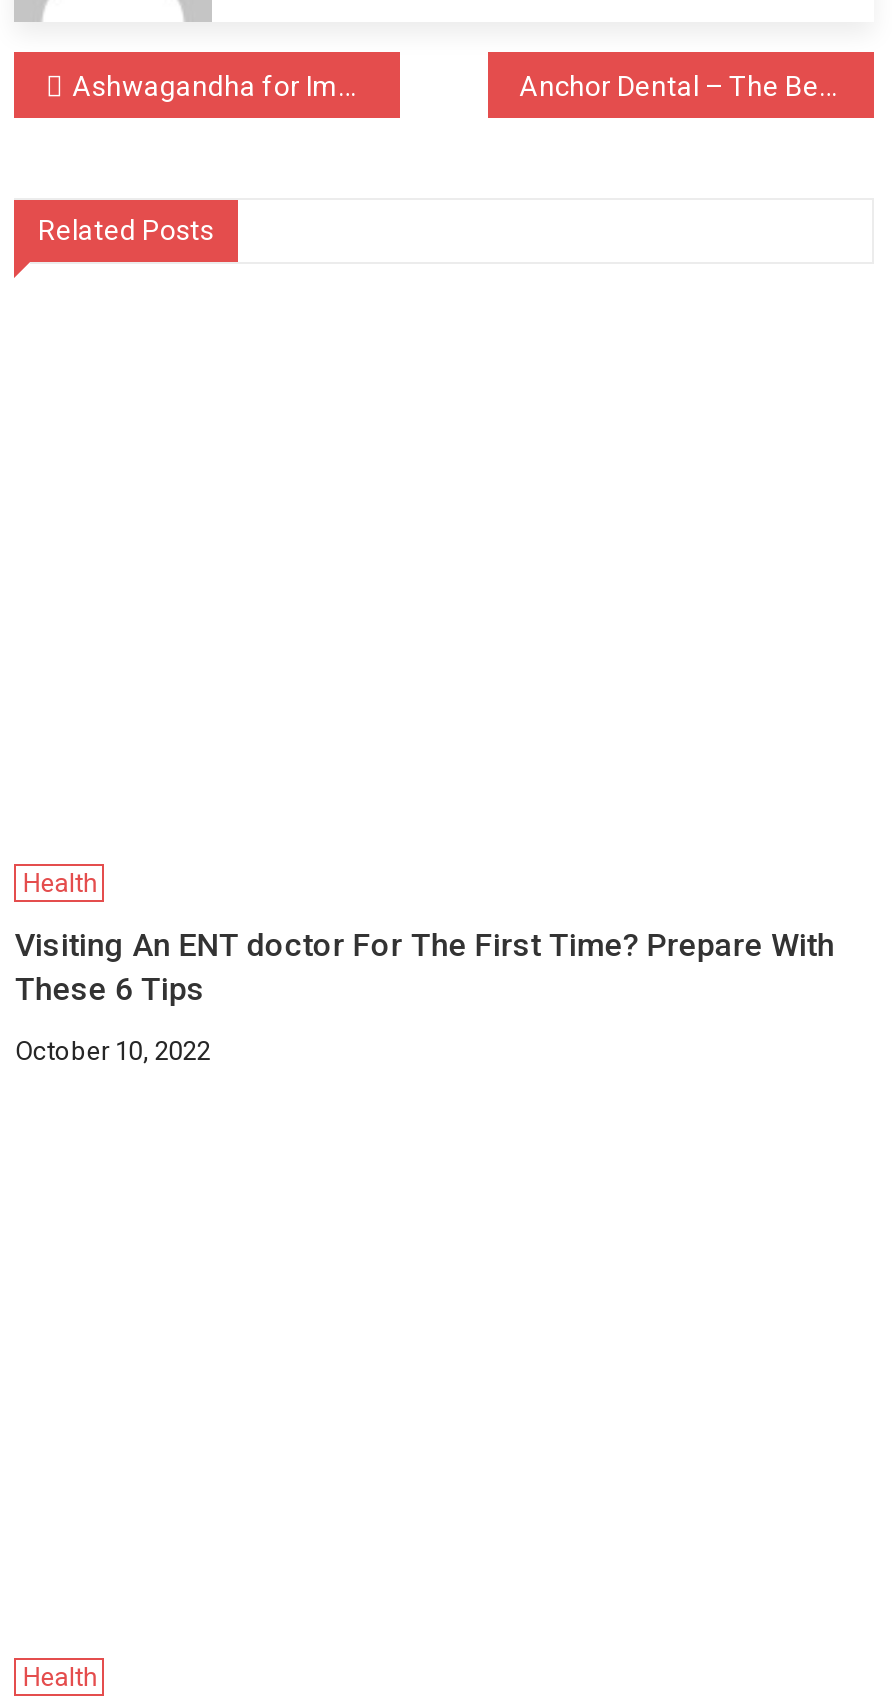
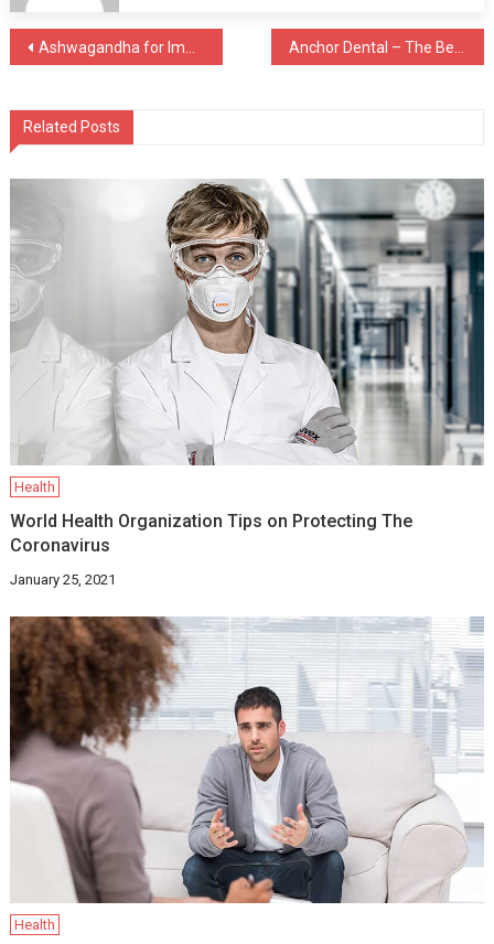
+ [image]

+ [image]

- Visiting An ENT doctor For The First Time? Prepare With
- These 6 Tips
+ World Health Organization Tips on Protecting The
+ Coronavirus

- October 10, 2022
+ January 25, 2021
